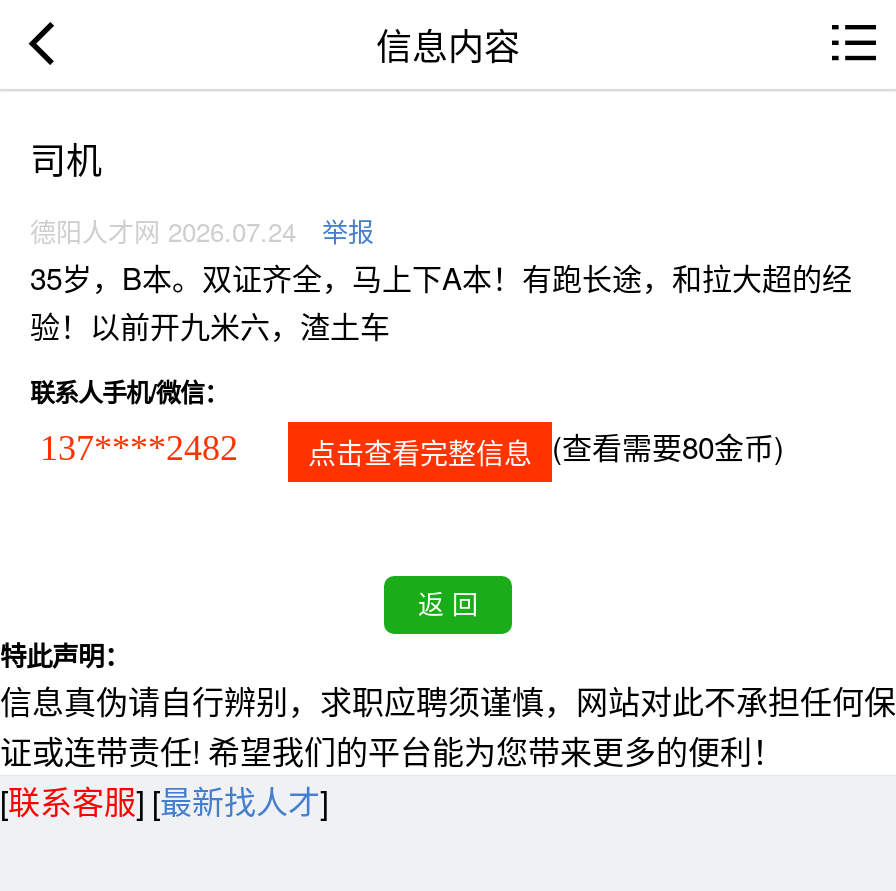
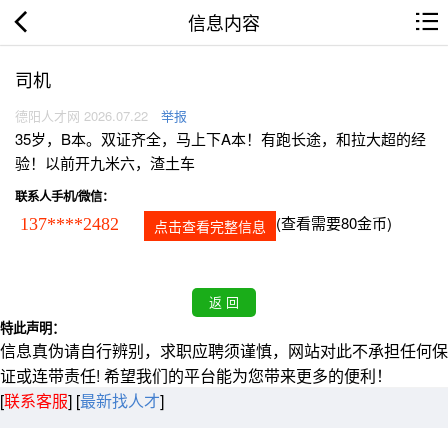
- 德阳人才网 2026.07.24 举报
+ 德阳人才网 2026.07.22 举报
